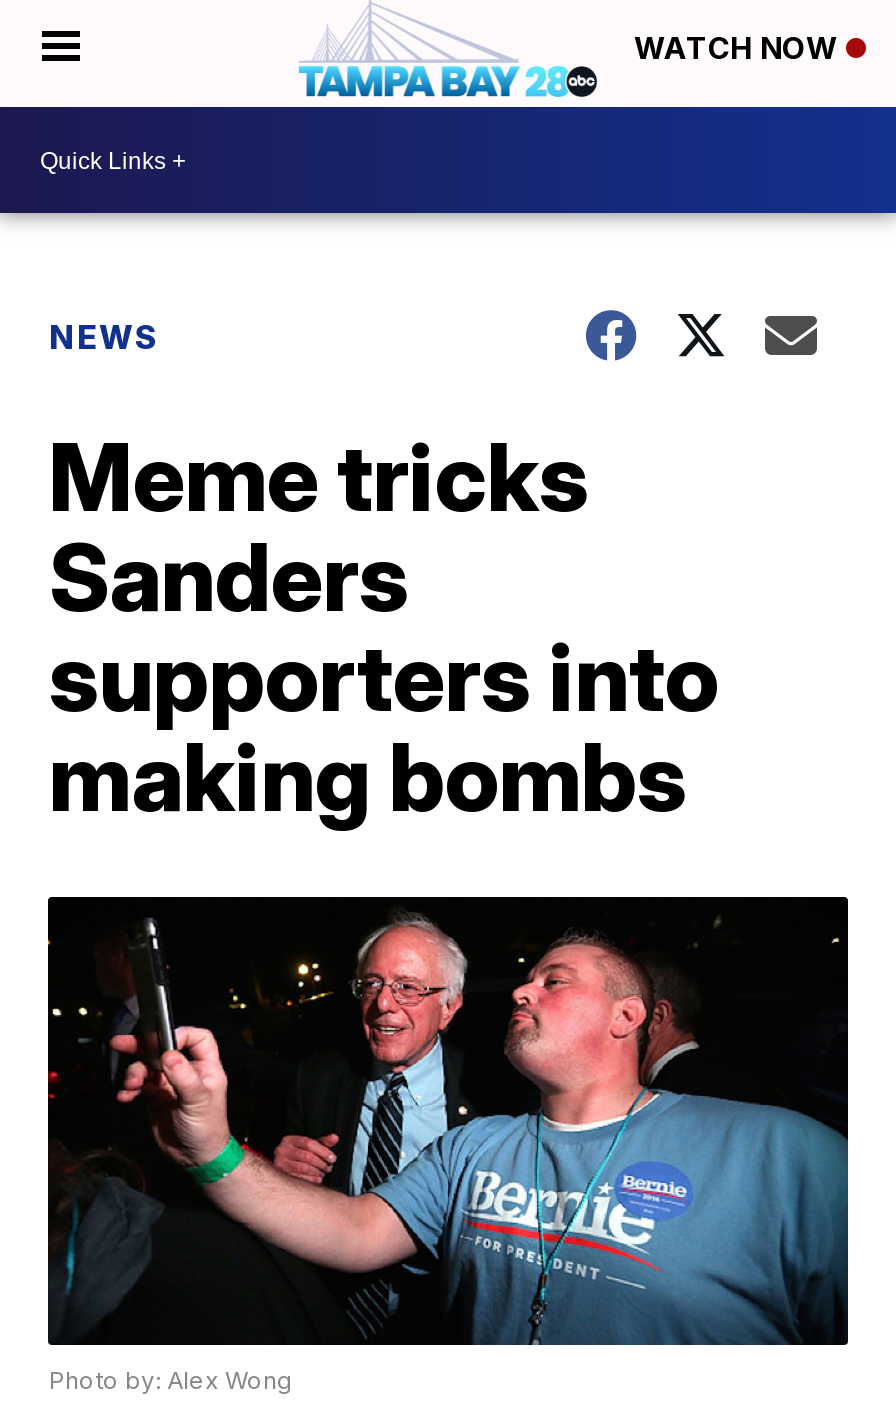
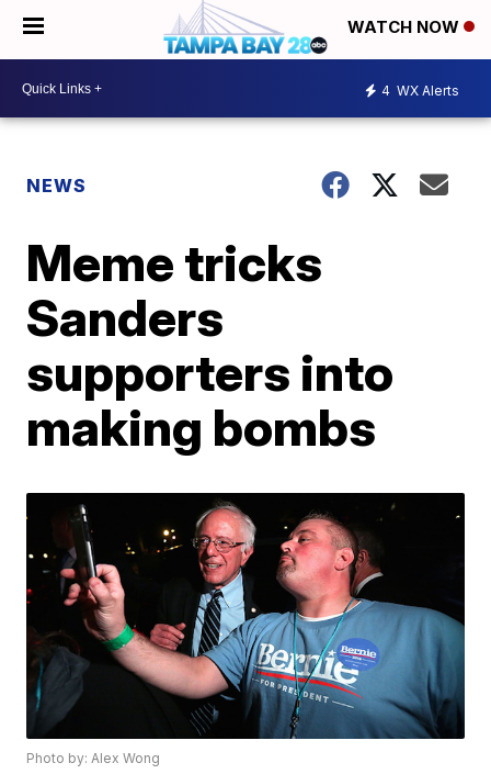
+ 4 WX Alerts
